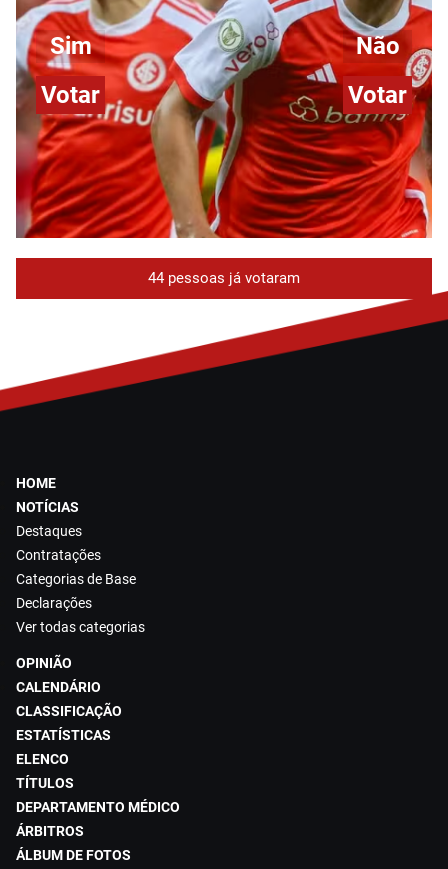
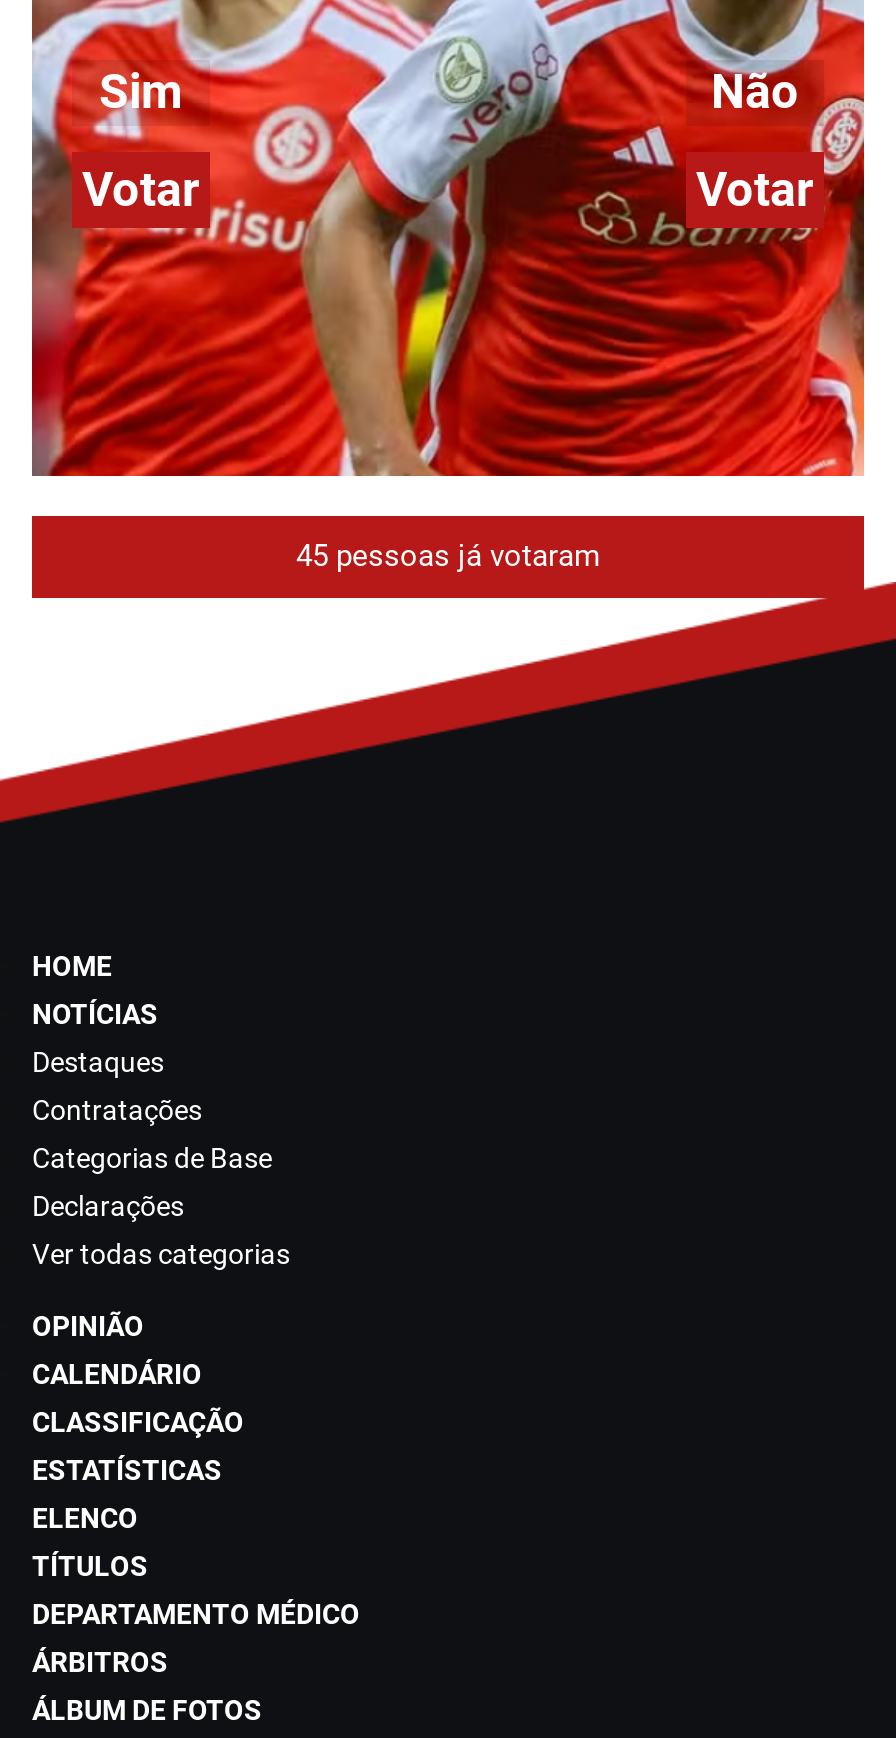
- 44 pessoas já votaram
+ 45 pessoas já votaram
